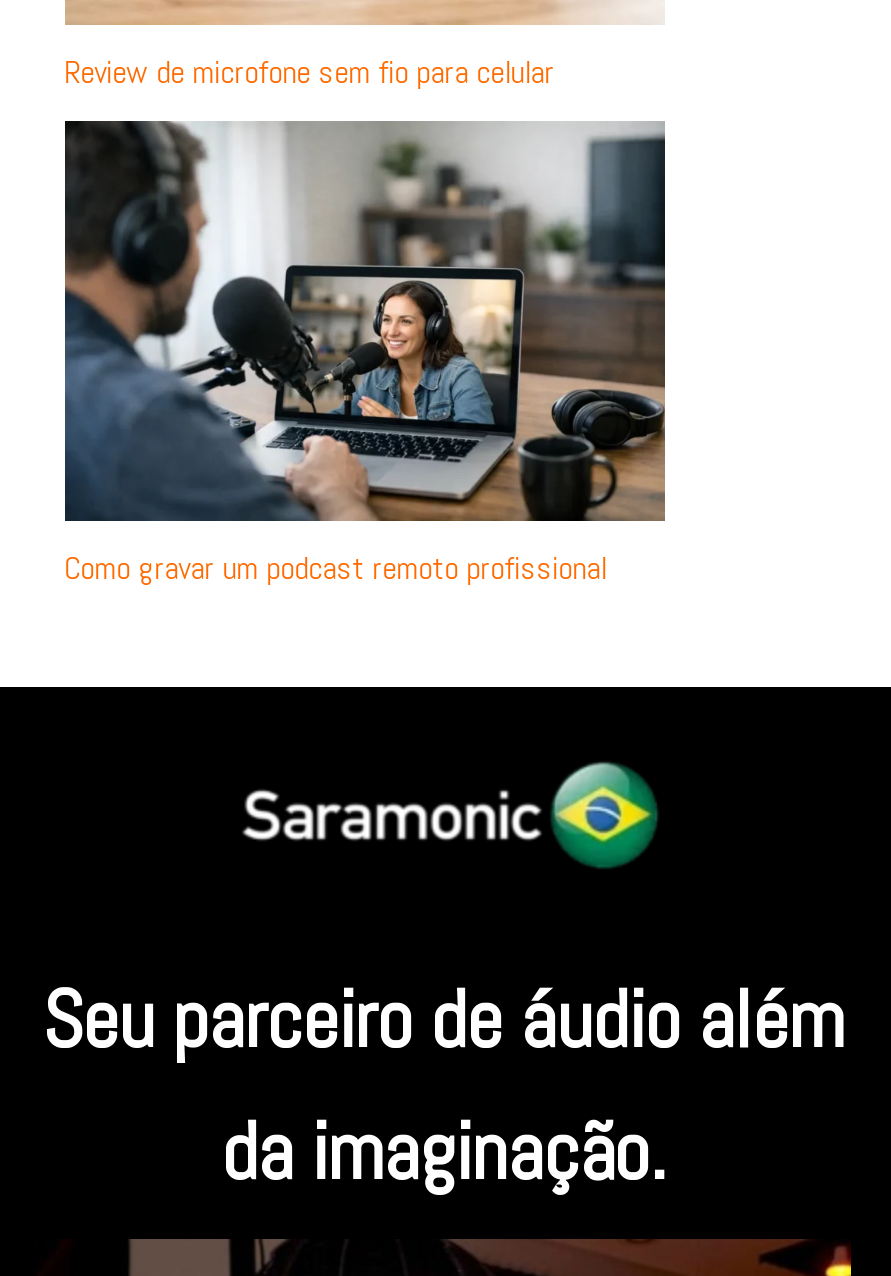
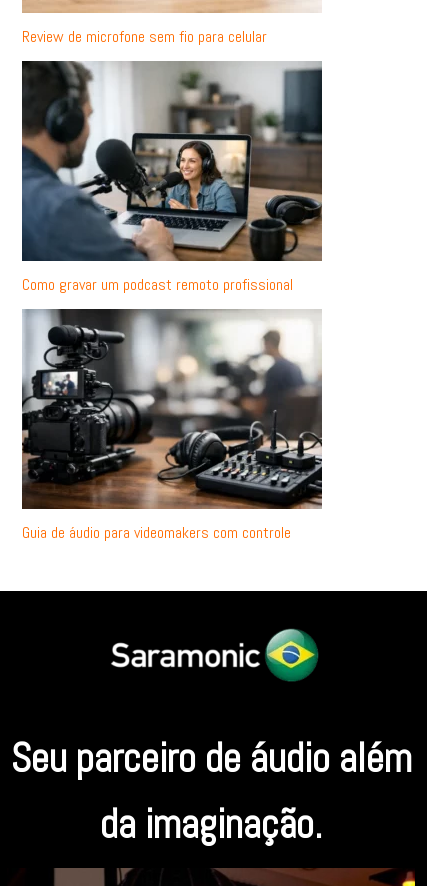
+ [image]
+ Guia de áudio para videomakers com controle
